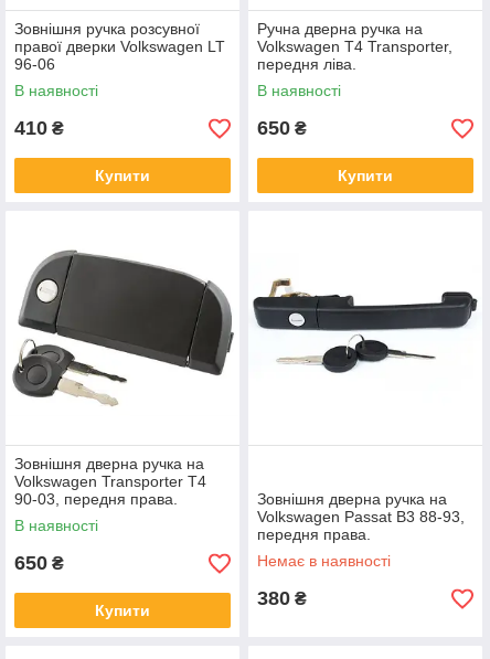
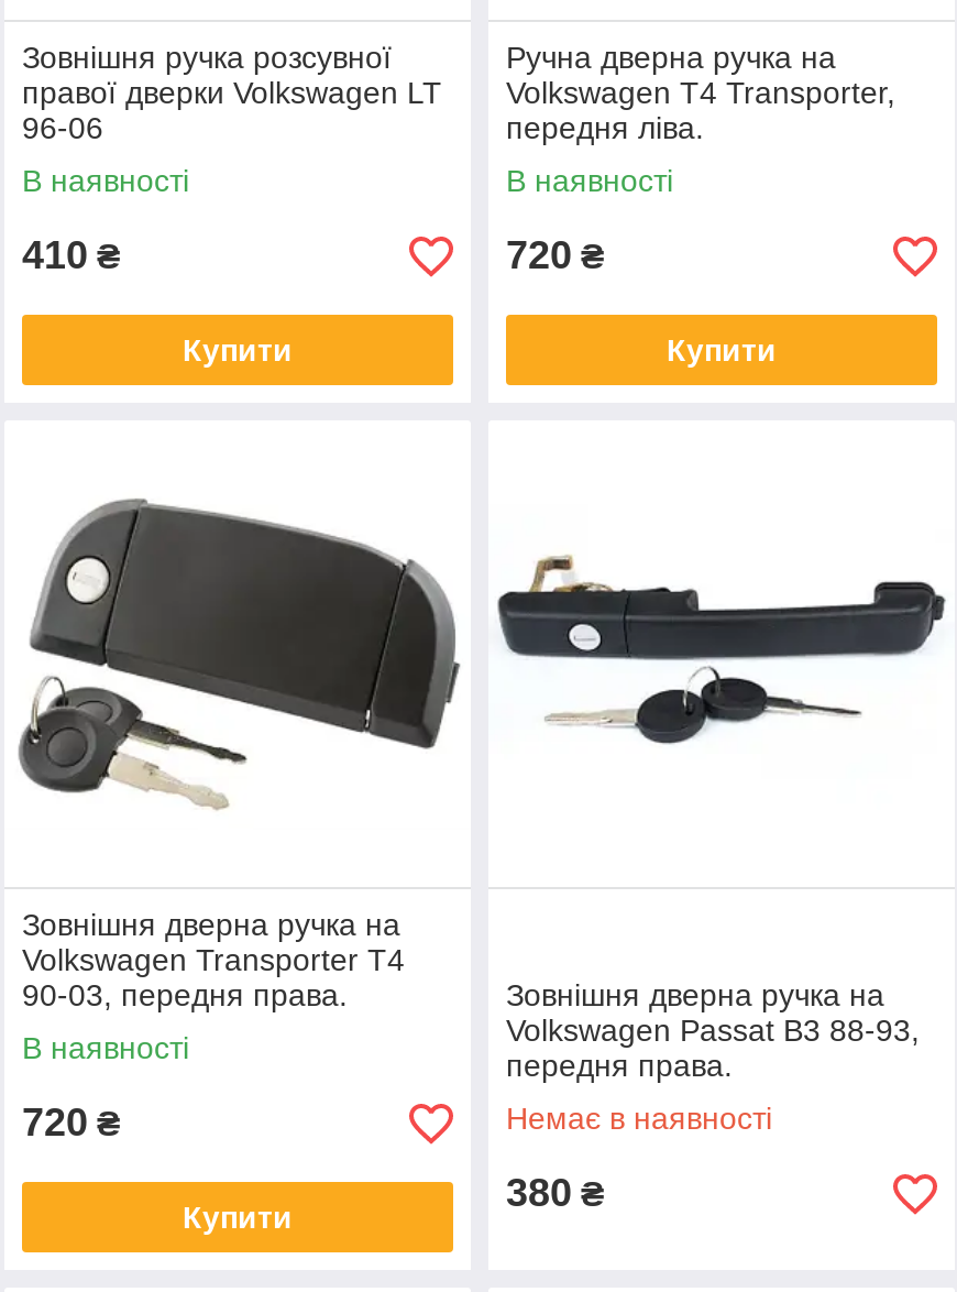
- 650 ₴
+ 720 ₴

- 650 ₴
+ 720 ₴
